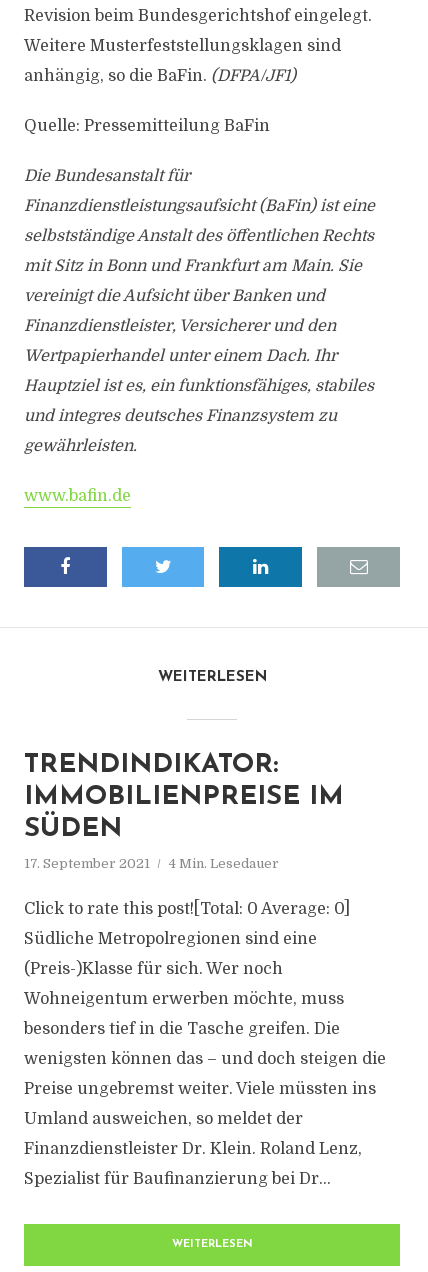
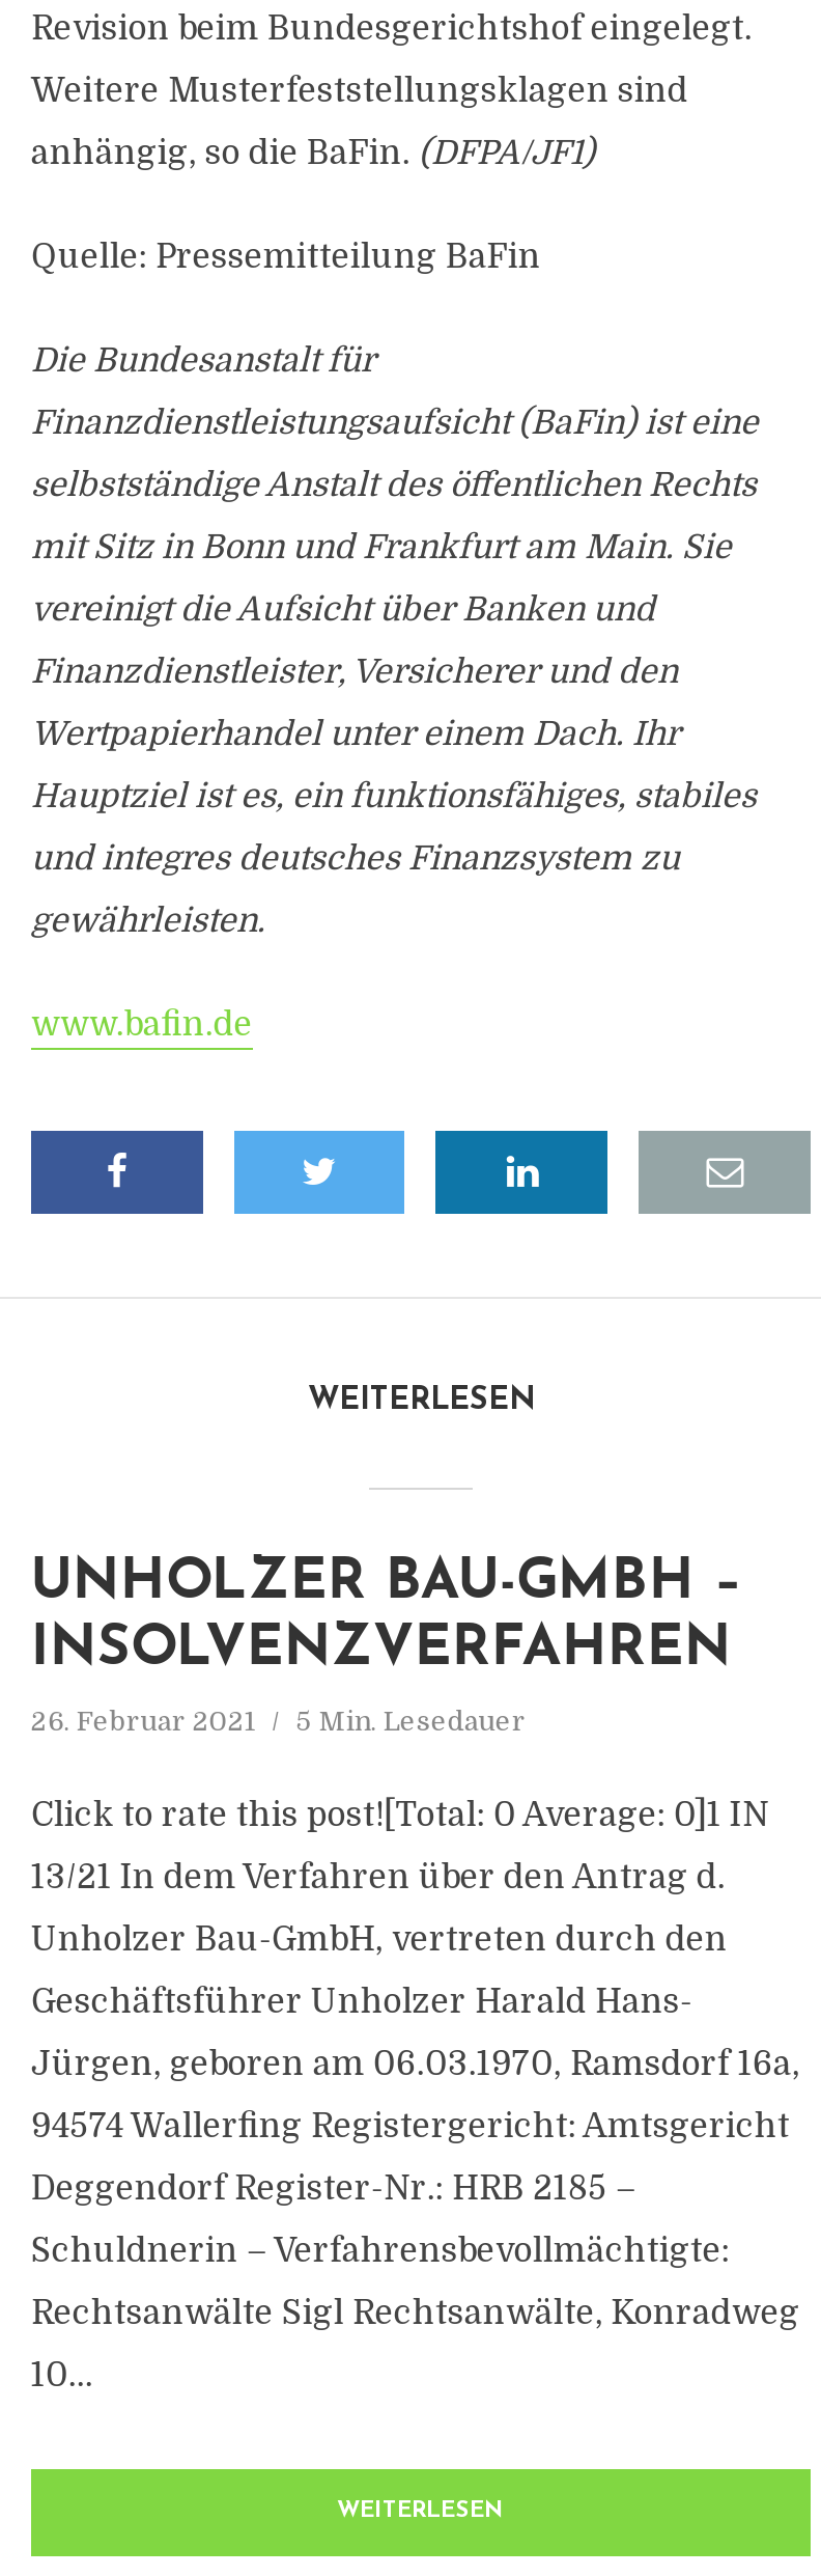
- TRENDINDIKATOR:
- IMMOBILIENPREISE IM
- SÜDEN
+ UNHOLZER BAU-GMBH –
+ INSOLVENZVERFAHREN

- 17. September 2021
- 4 Min. Lesedauer
+ 26. Februar 2021
+ 5 Min. Lesedauer

- Click to rate this post![Total: 0 Average: 0]
+ Click to rate this post![Total: 0 Average: 0]1 IN

- Südliche Metropolregionen sind eine
+ 13/21 In dem Verfahren über den Antrag d.

- (Preis-)Klasse für sich. Wer noch
+ Unholzer Bau-GmbH, vertreten durch den

- Wohneigentum erwerben möchte, muss
+ Geschäftsführer Unholzer Harald Hans-

- besonders tief in die Tasche greifen. Die
+ Jürgen, geboren am 06.03.1970, Ramsdorf 16a,

- wenigsten können das – und doch steigen die
+ 94574 Wallerfing Registergericht: Amtsgericht

- Preise ungebremst weiter. Viele müssten ins
+ Deggendorf Register-Nr.: HRB 2185 –

- Umland ausweichen, so meldet der
+ Schuldnerin – Verfahrensbevollmächtigte:

- Finanzdienstleister Dr. Klein. Roland Lenz,
+ Rechtsanwälte Sigl Rechtsanwälte, Konradweg

- Spezialist für Baufinanzierung bei Dr...
+ 10...
